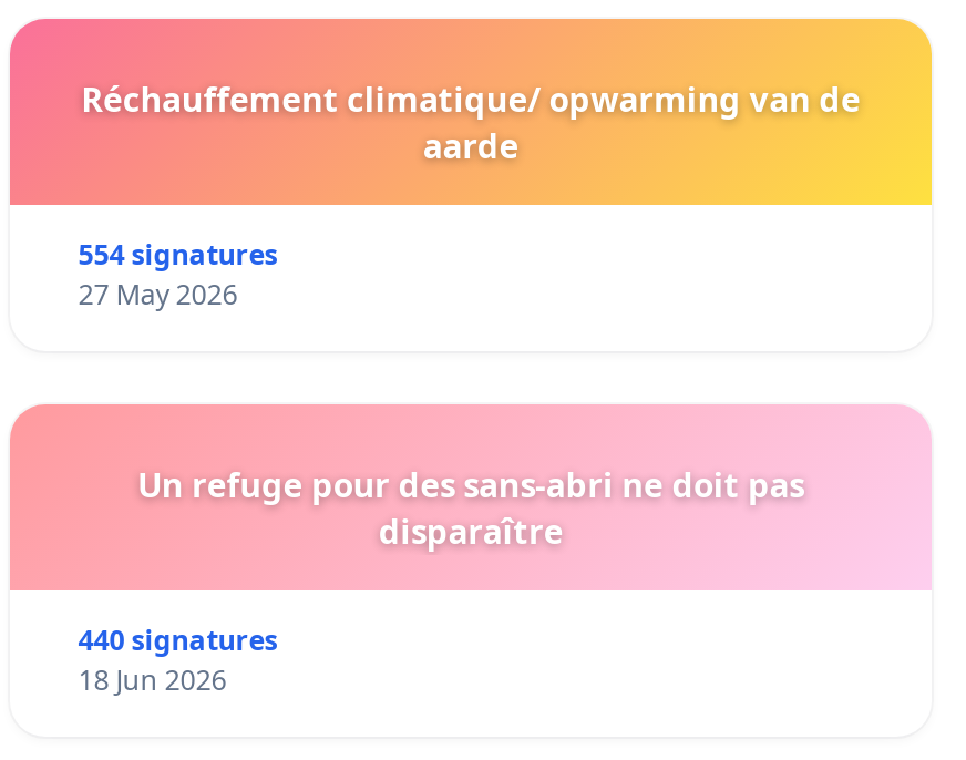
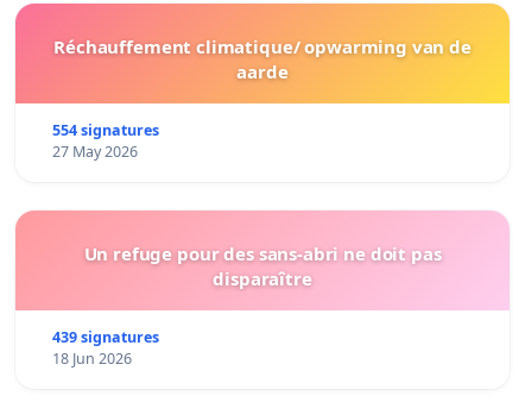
- 440 signatures
+ 439 signatures
